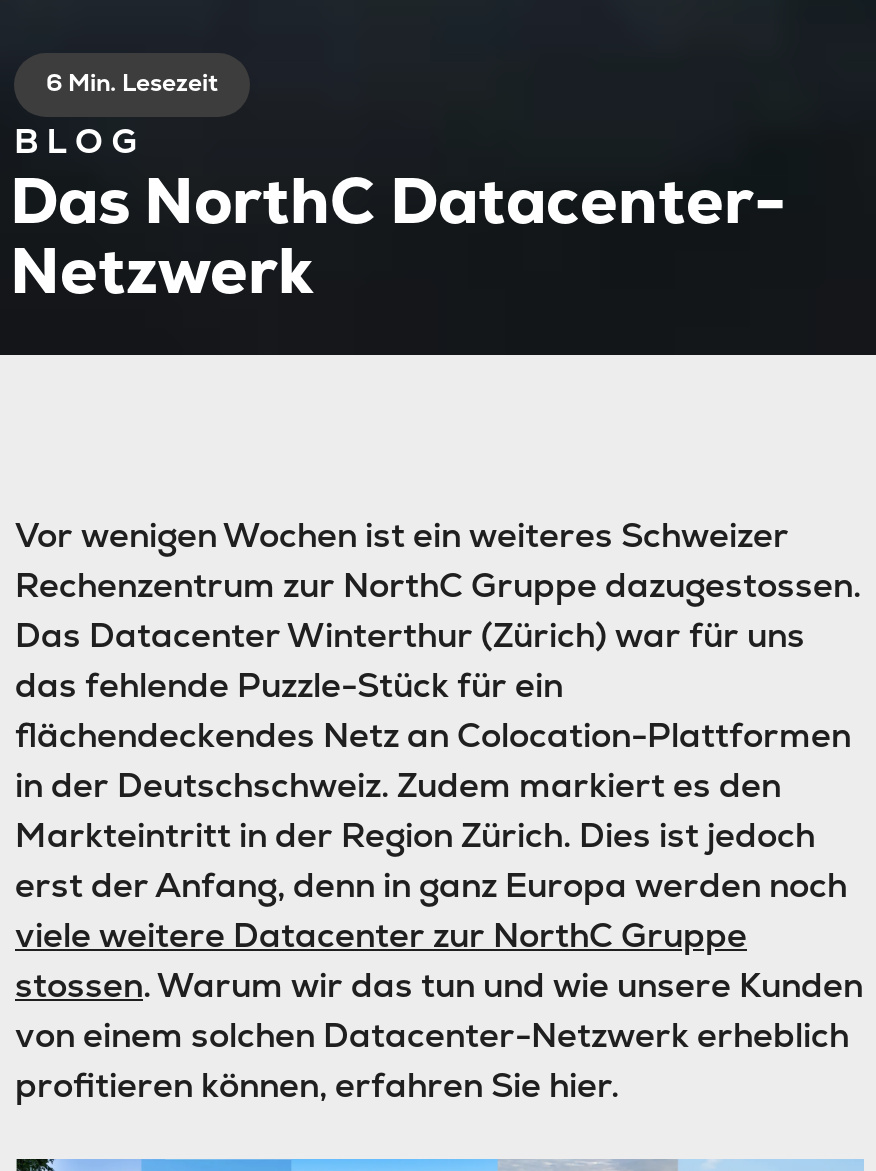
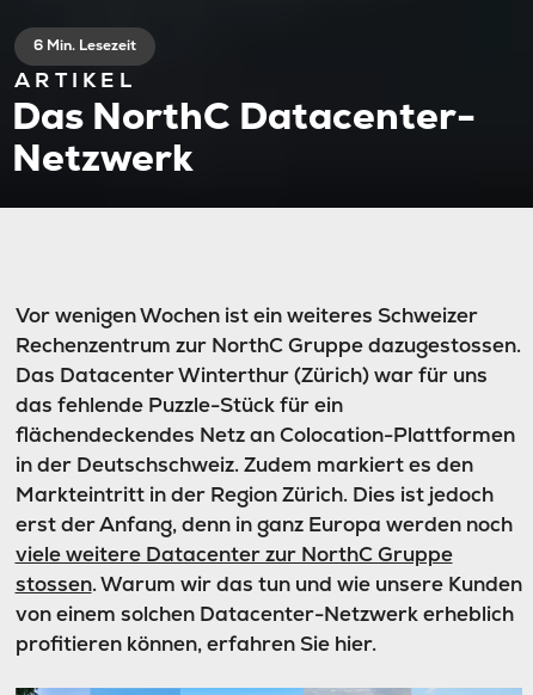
- BLOG
+ ARTIKEL
